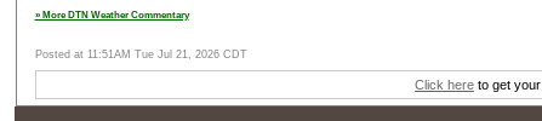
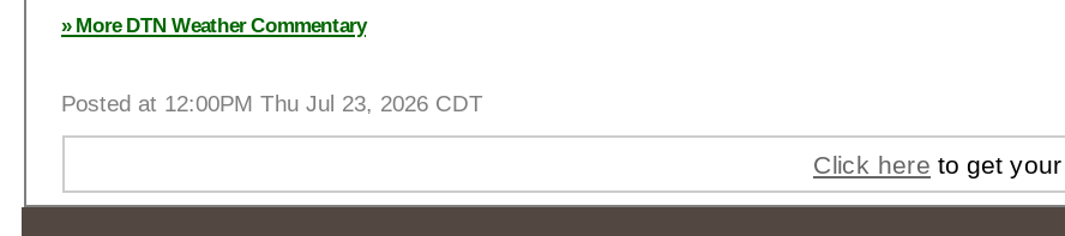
- Posted at 11:51AM Tue Jul 21, 2026 CDT
+ Posted at 12:00PM Thu Jul 23, 2026 CDT
